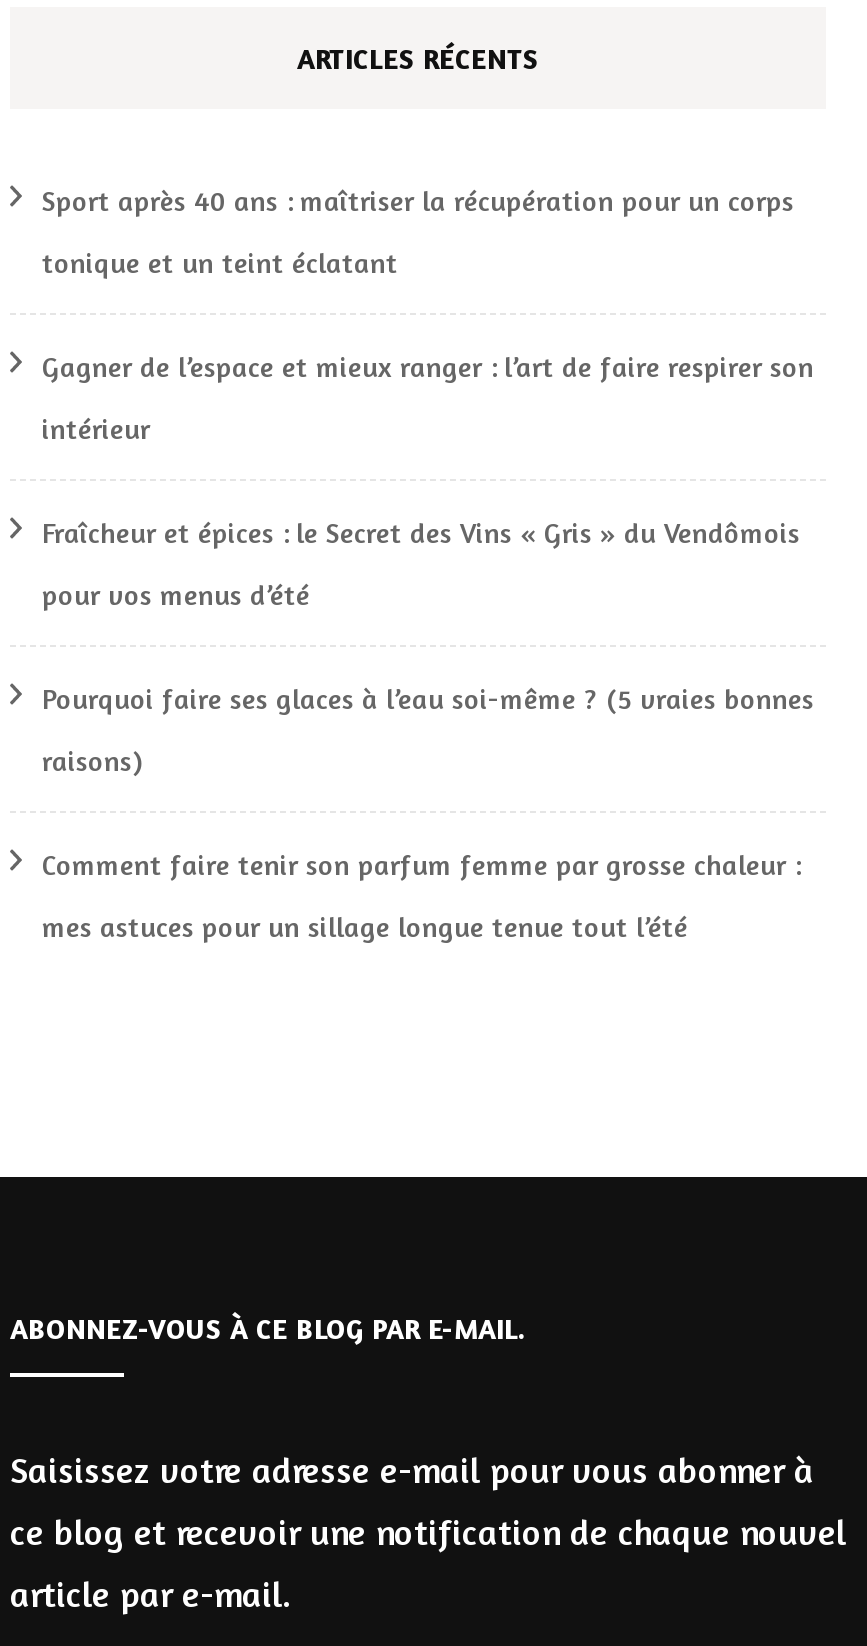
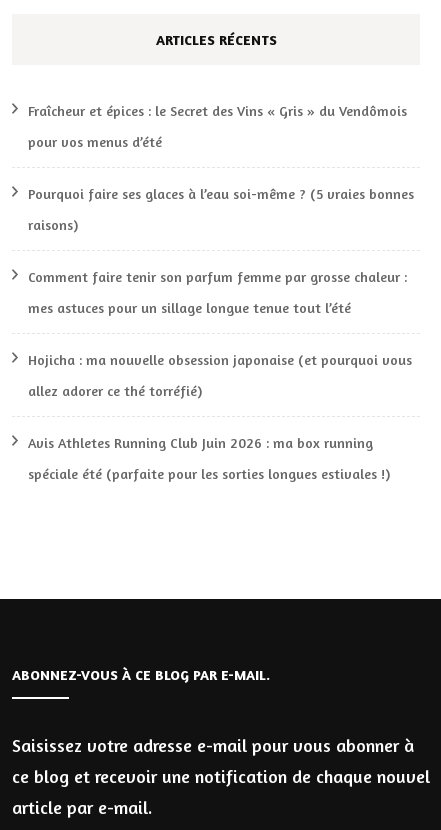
- Sport après 40 ans : maîtriser la récupération pour un corps
- tonique et un teint éclatant
- Gagner de l’espace et mieux ranger : l’art de faire respirer son
- intérieur

moved up: Fraîcheur et épices : le Secret des Vins « Gris » du Vendômois | pour vos menus d’été | Pourquoi faire ses glaces à l’eau soi-même ? (5 vraies bonnes | raisons) | Comment faire tenir son parfum femme par grosse chaleur : | mes astuces pour un sillage longue tenue tout l’été

+ Hojicha : ma nouvelle obsession japonaise (et pourquoi vous
+ allez adorer ce thé torréfié)
+ Avis Athletes Running Club Juin 2026 : ma box running
+ spéciale été (parfaite pour les sorties longues estivales !)
